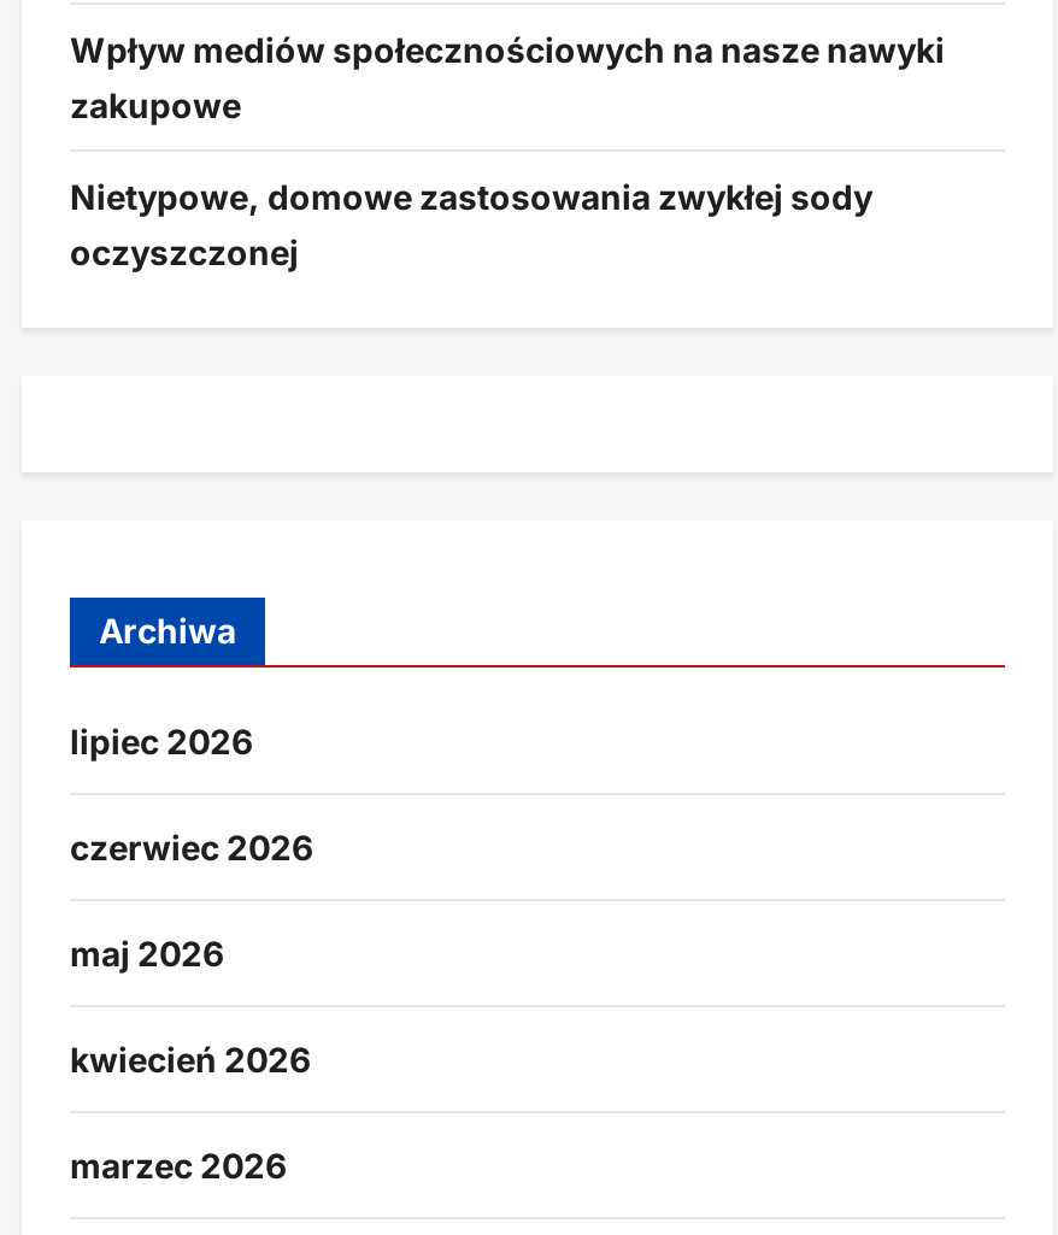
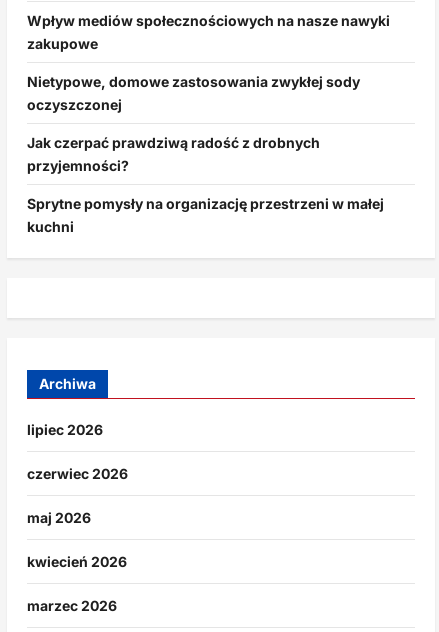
+ Jak czerpać prawdziwą radość z drobnych
+ przyjemności?
+ Sprytne pomysły na organizację przestrzeni w małej
+ kuchni
